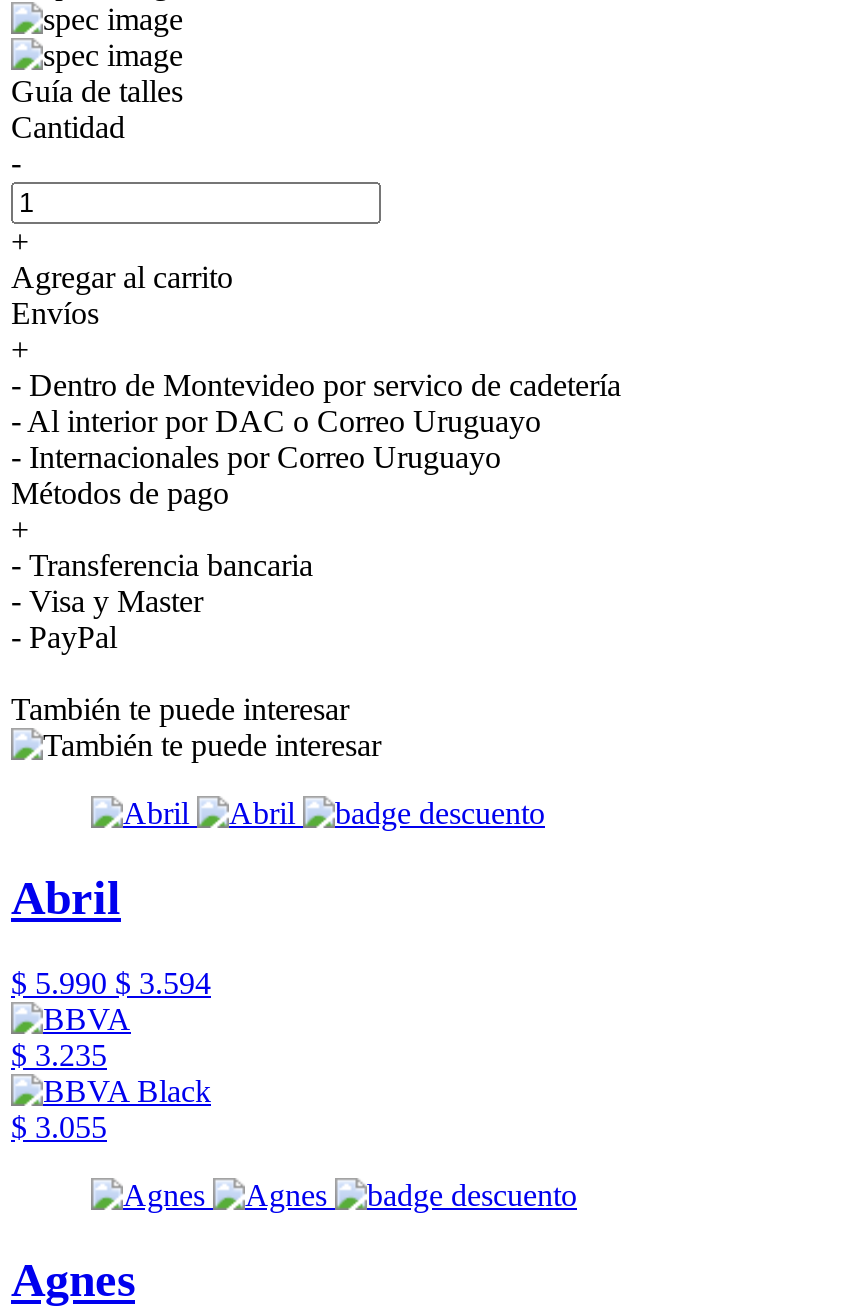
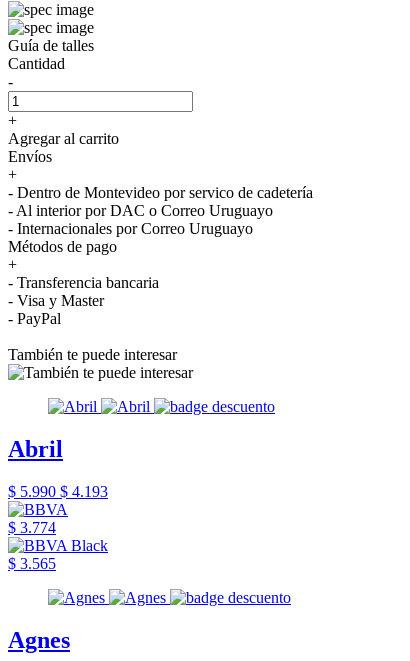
- $ 5.990 $ 3.594
+ $ 5.990 $ 4.193

- $ 3.235
+ $ 3.774

- $ 3.055
+ $ 3.565
